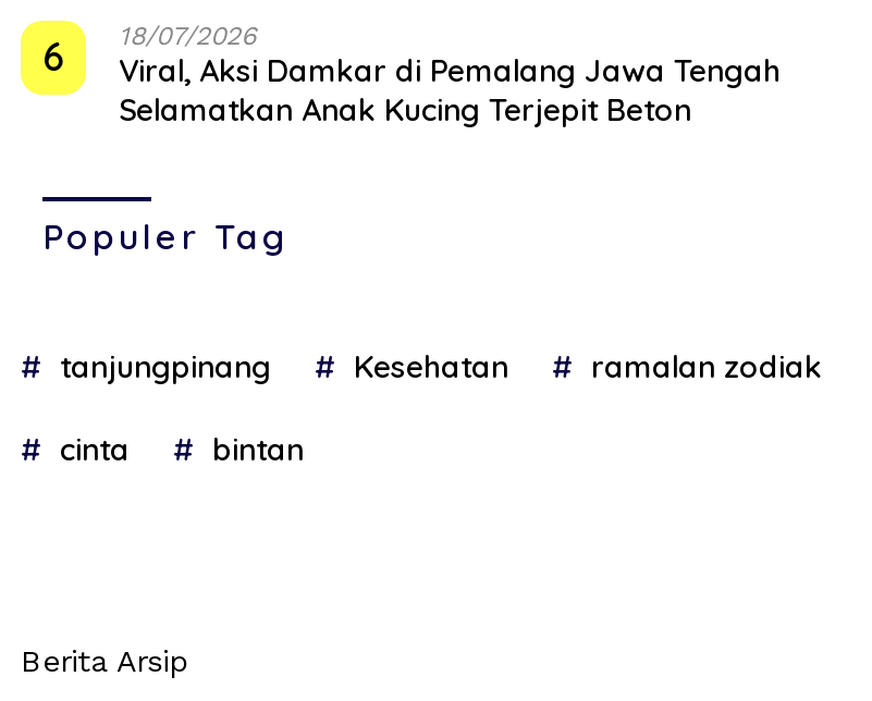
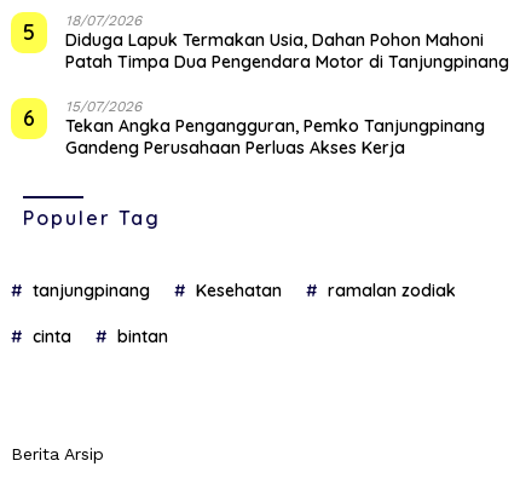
- 6
+ 5

- Viral, Aksi Damkar di Pemalang Jawa Tengah
- Selamatkan Anak Kucing Terjepit Beton
+ Diduga Lapuk Termakan Usia, Dahan Pohon Mahoni
+ Patah Timpa Dua Pengendara Motor di Tanjungpinang
+ 6
+ 15/07/2026
+ Tekan Angka Pengangguran, Pemko Tanjungpinang
+ Gandeng Perusahaan Perluas Akses Kerja
